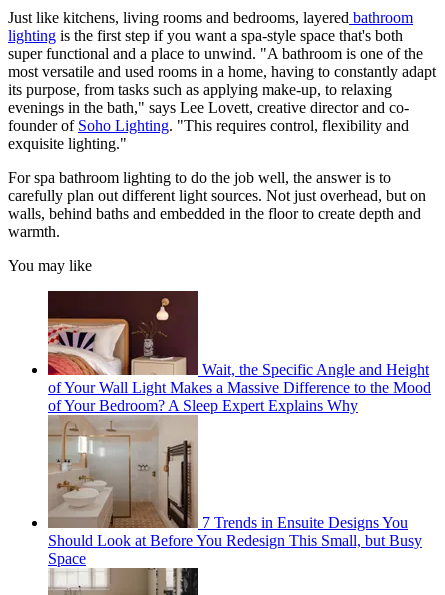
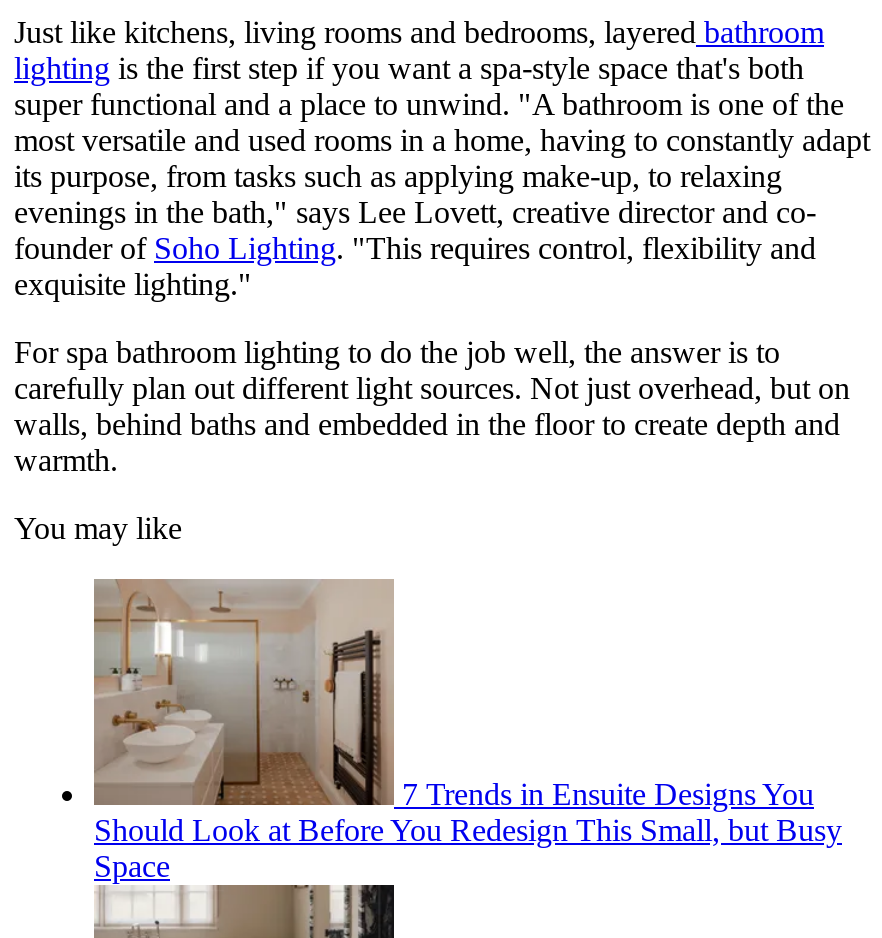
- [image]
- Wait, the Specific Angle and Height
- of Your Wall Light Makes a Massive Difference to the Mood
- of Your Bedroom? A Sleep Expert Explains Why
